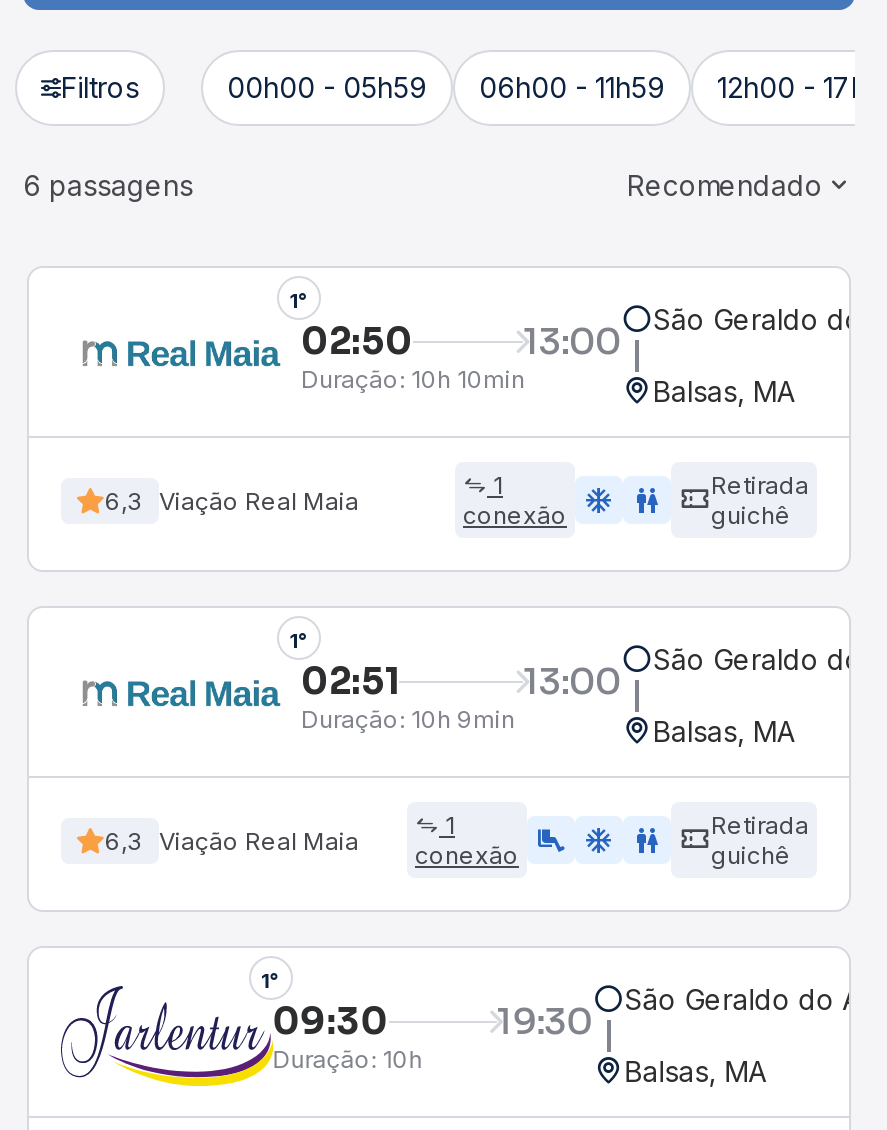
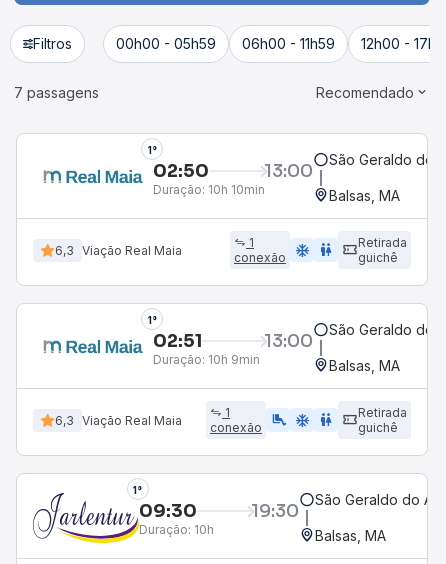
- 6 passagens
+ 7 passagens
